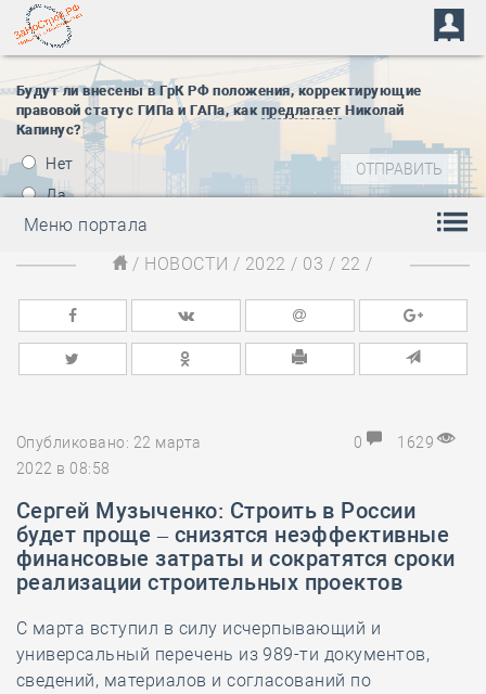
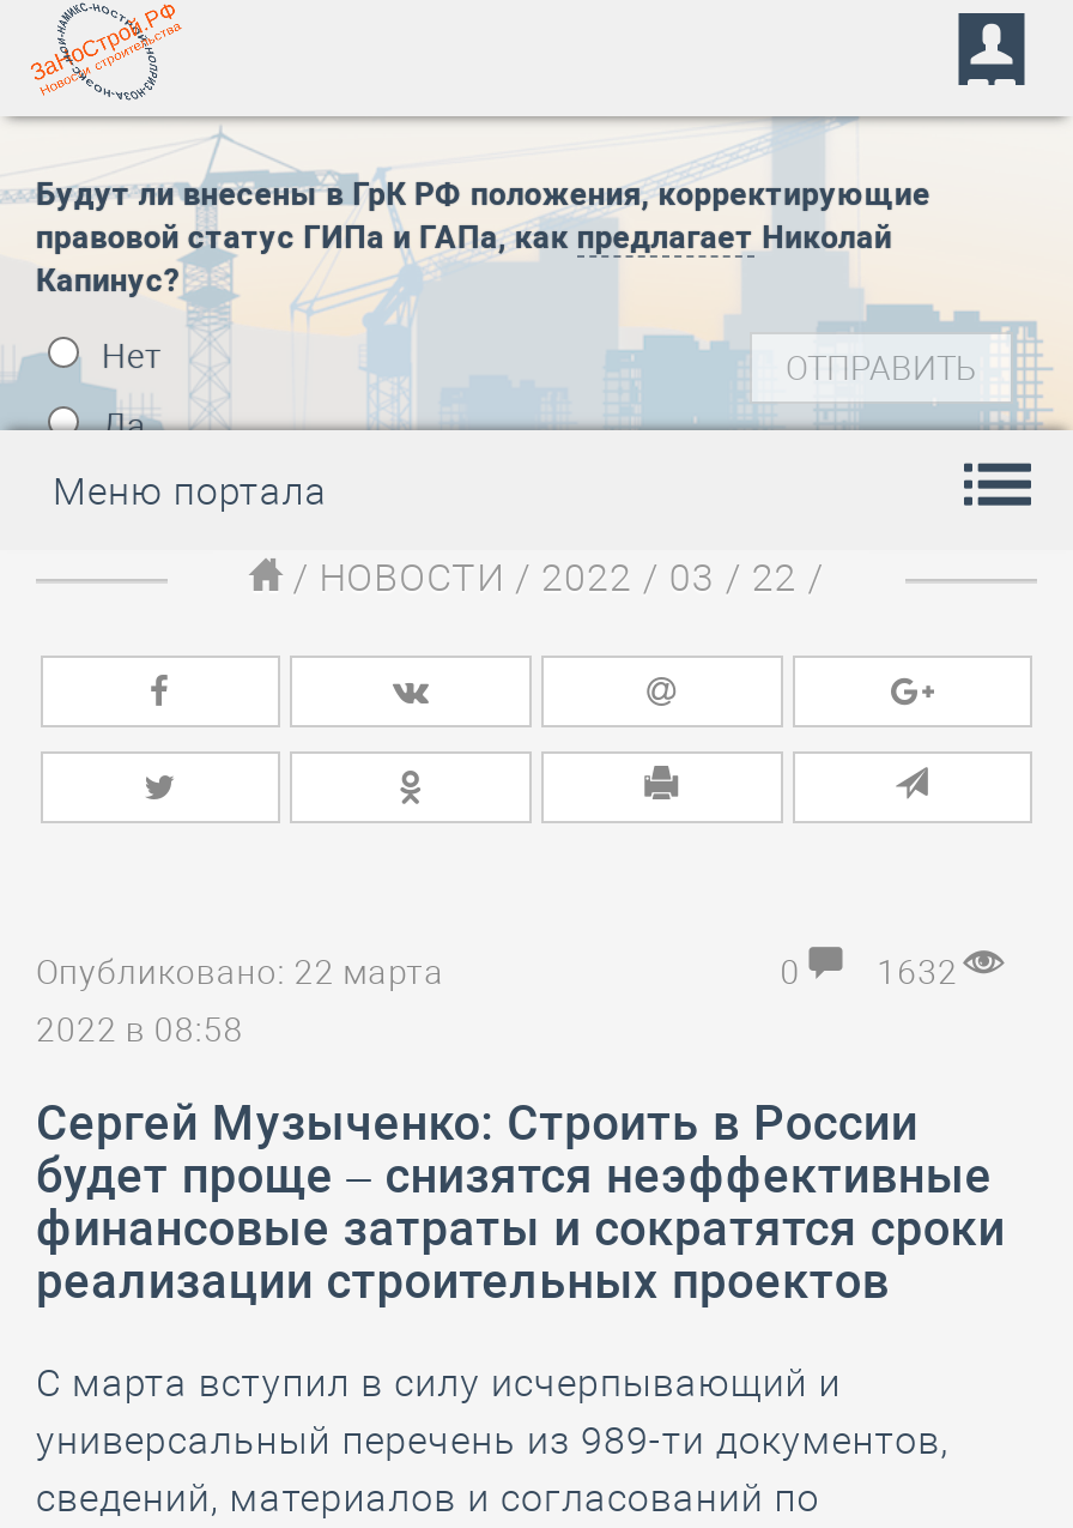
- 0 1629
+ 0 1632
